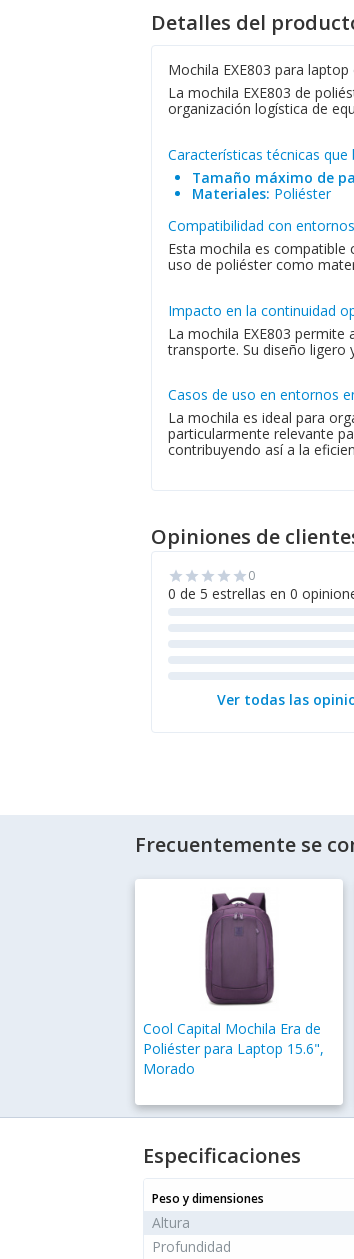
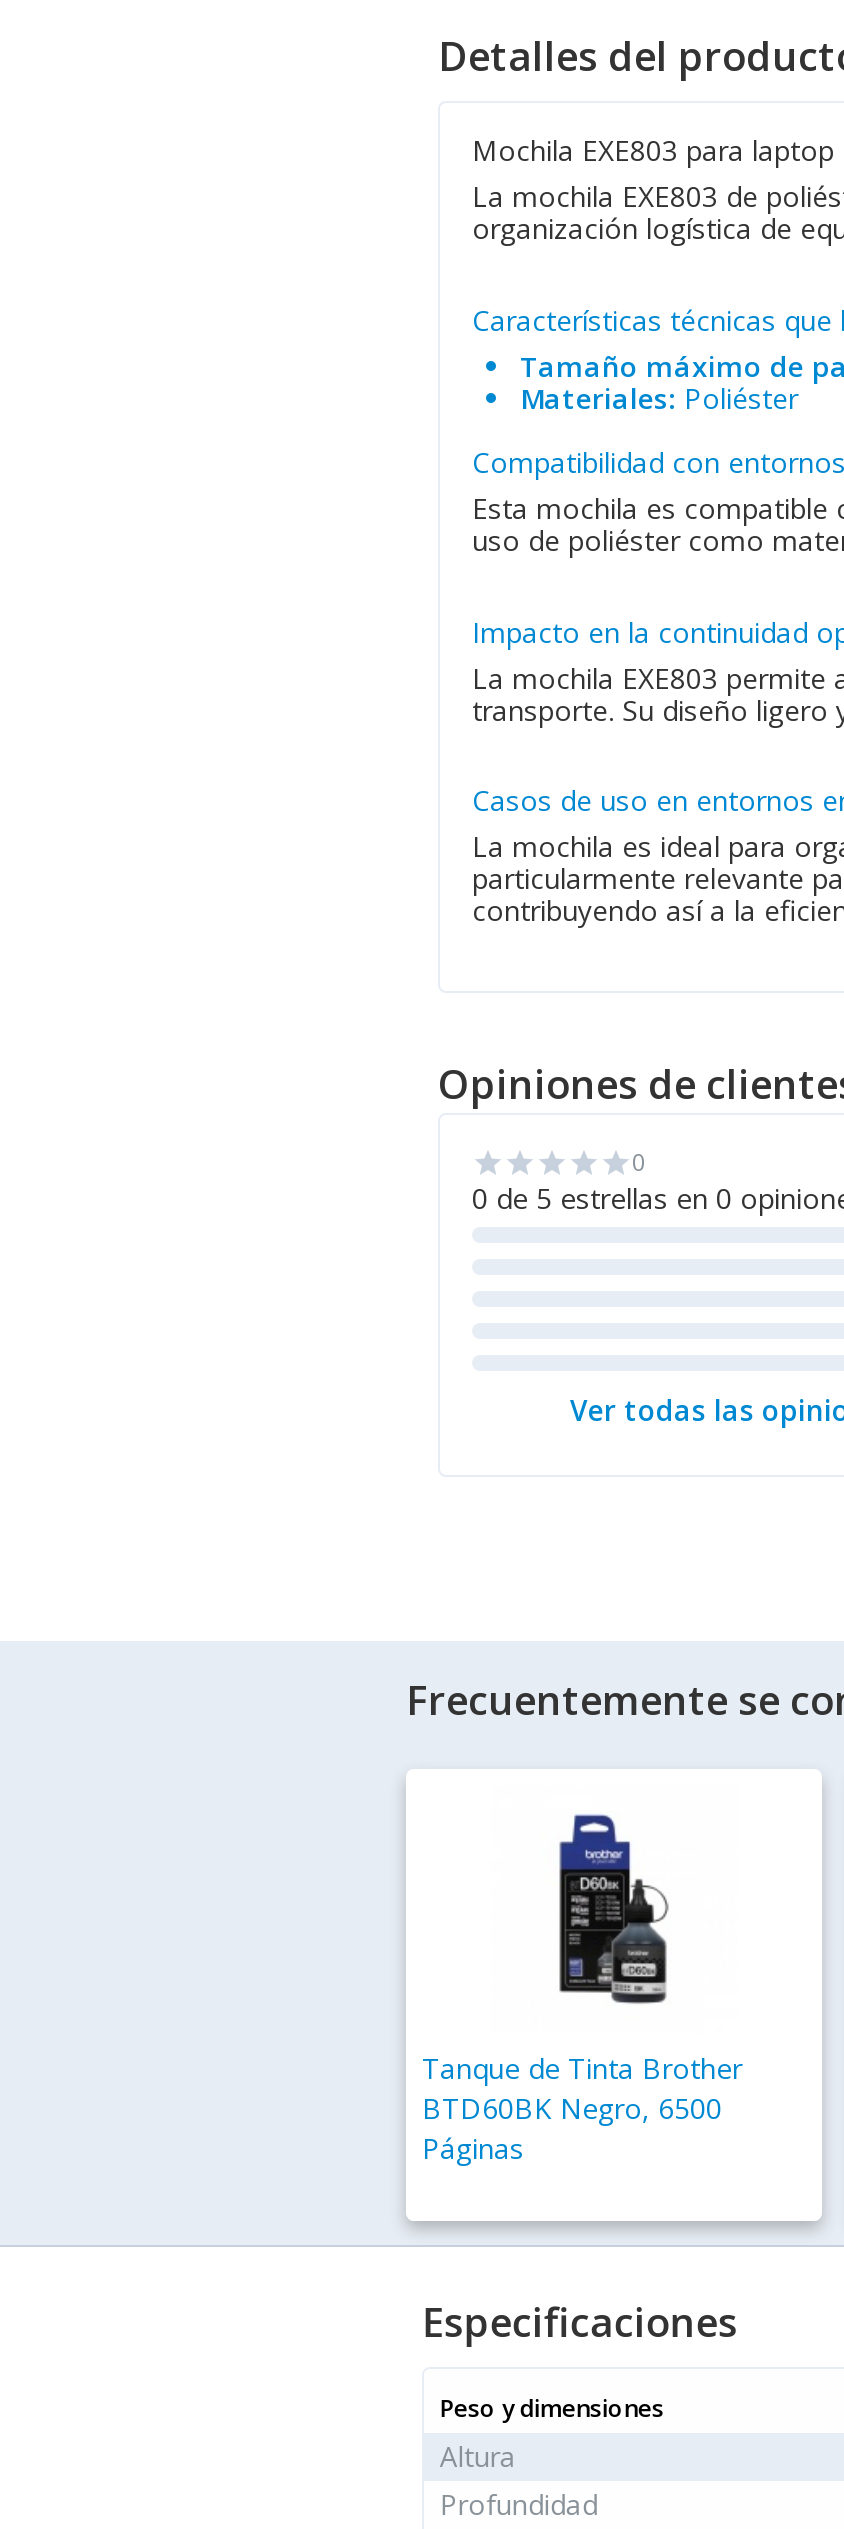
- [image]
- Cool Capital Mochila Era de
- Poliéster para Laptop 15.6",
- Morado
+ [image]
+ Tanque de Tinta Brother
+ BTD60BK Negro, 6500
+ Páginas
